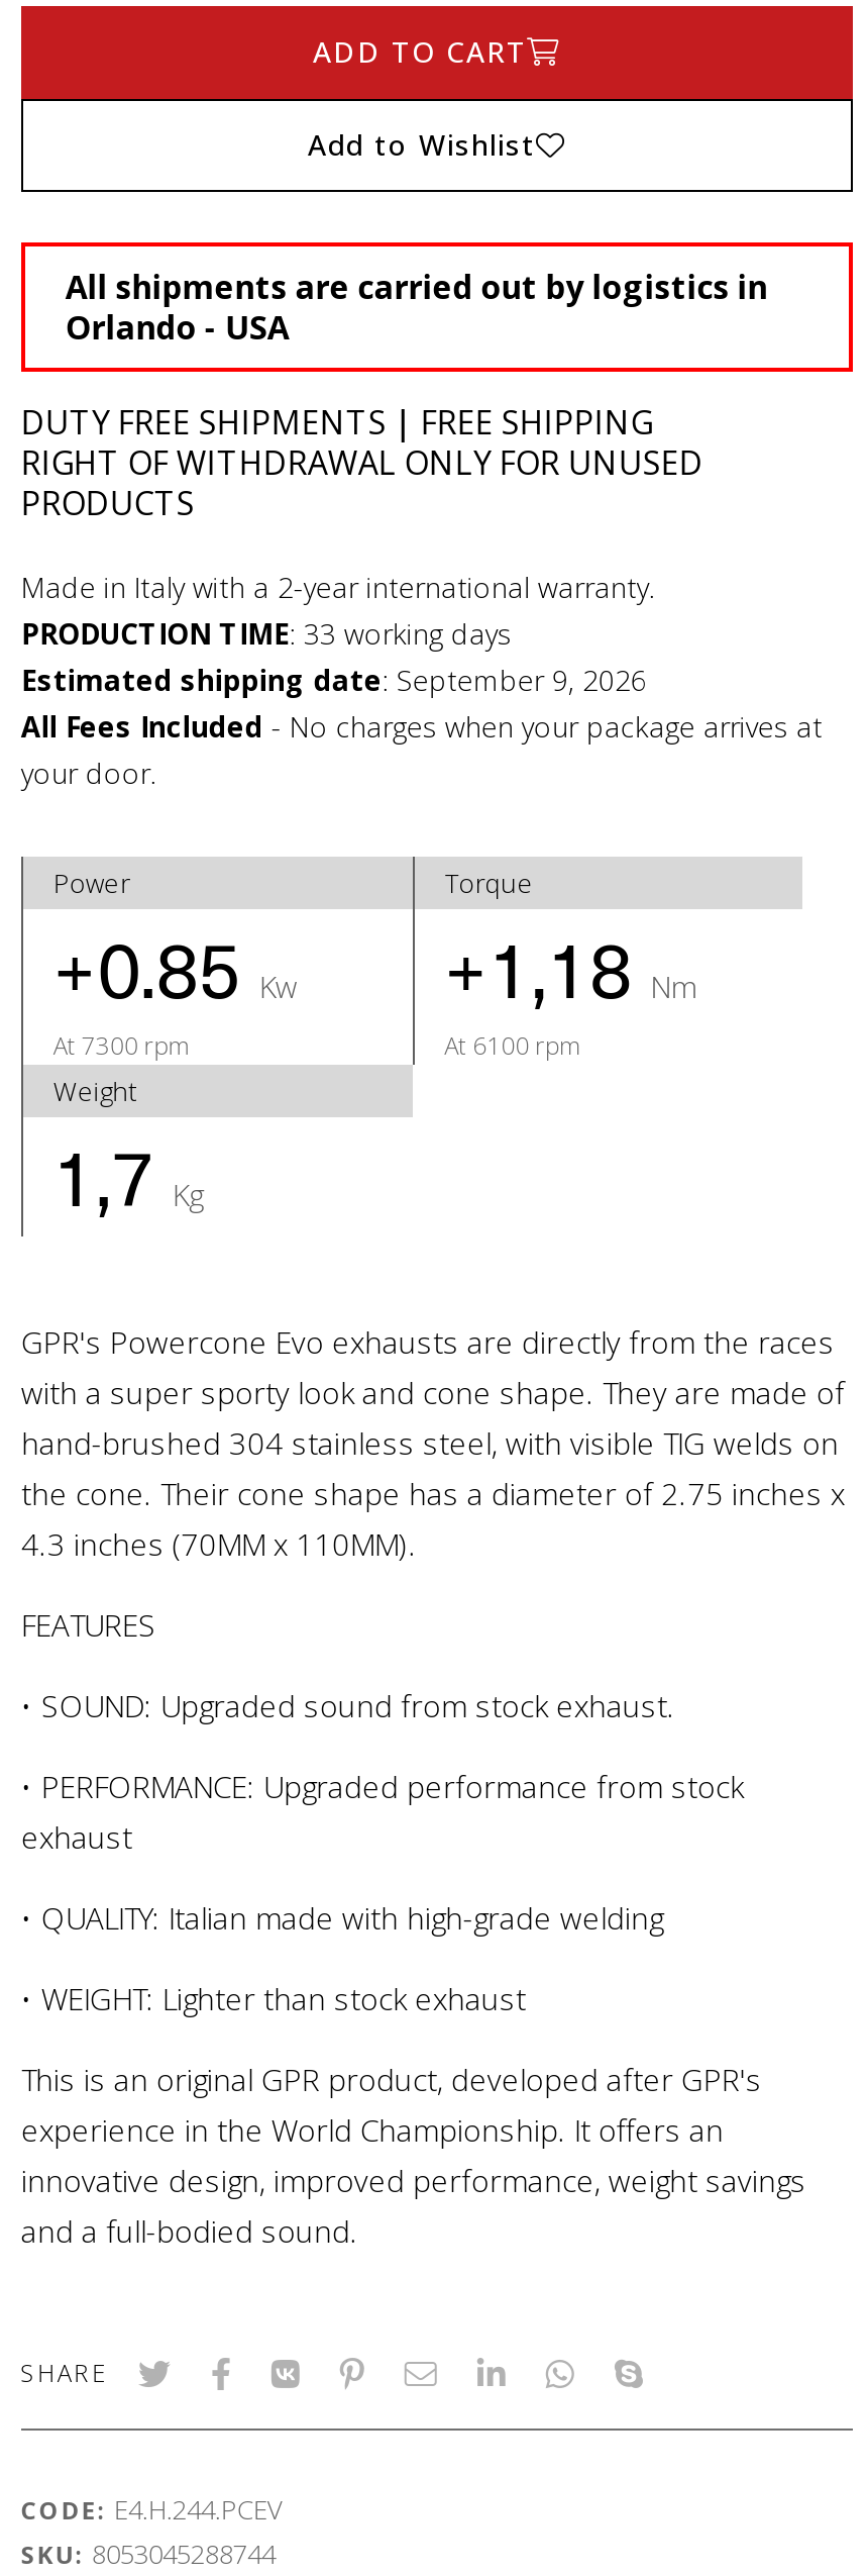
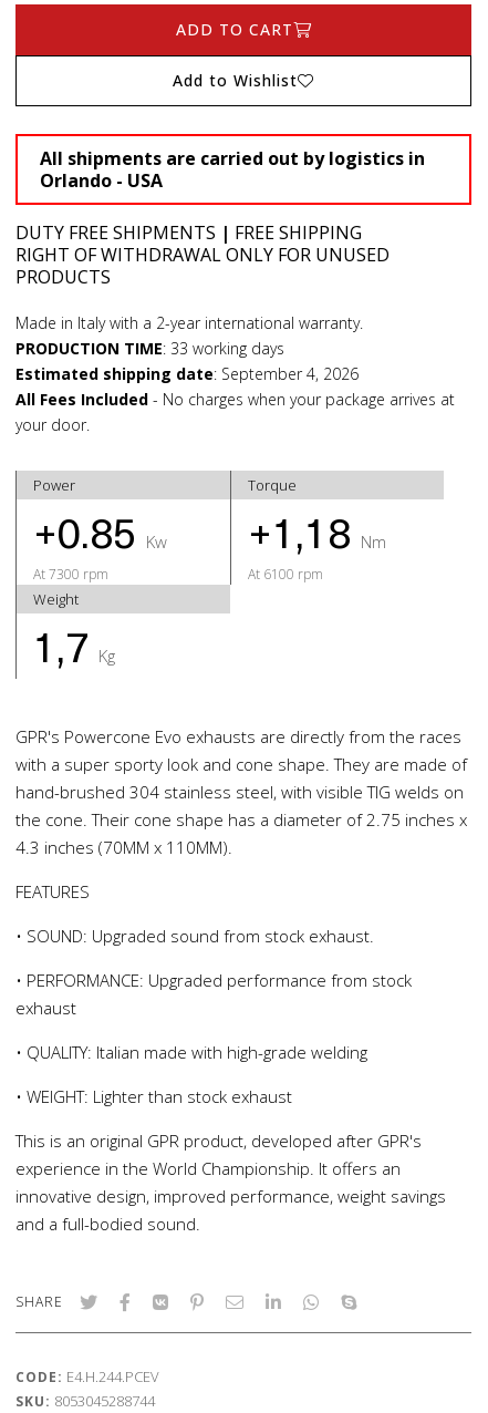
- Estimated shipping date: September 9, 2026
+ Estimated shipping date: September 4, 2026
